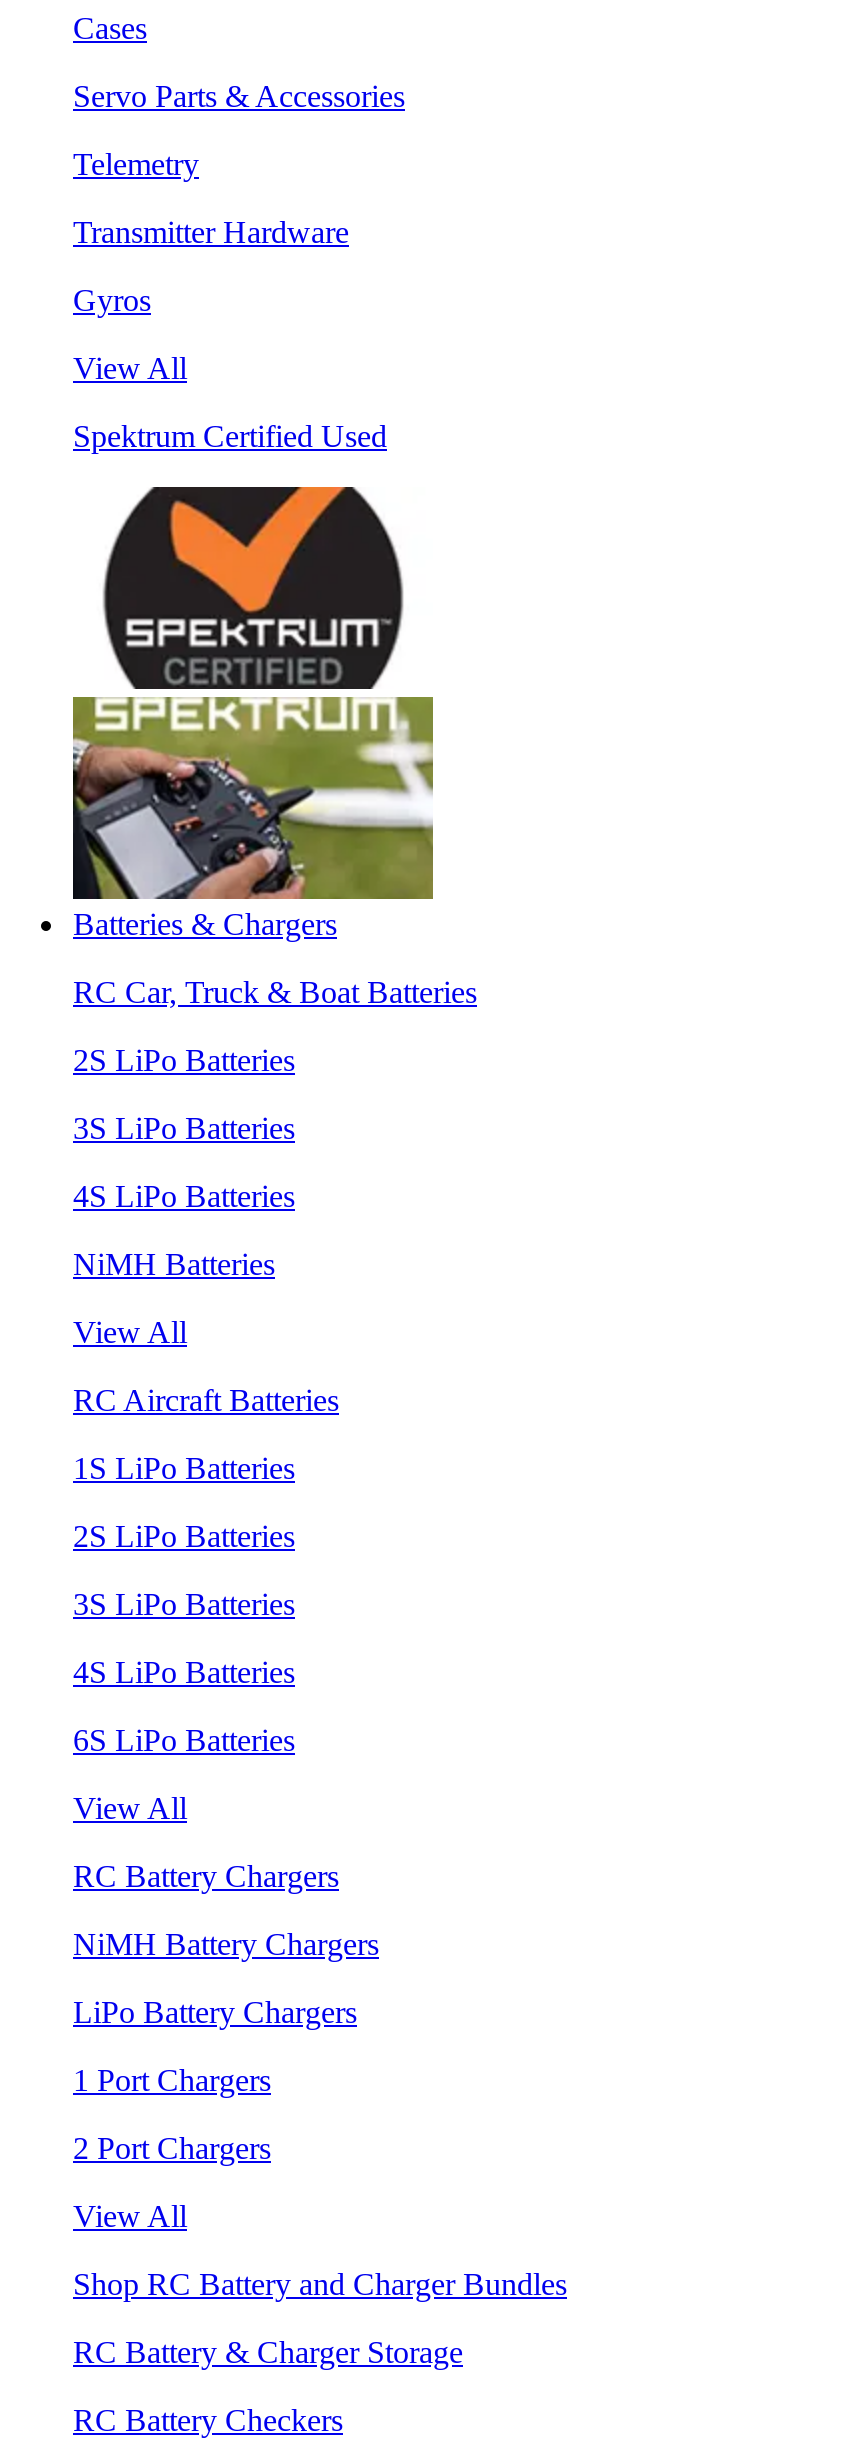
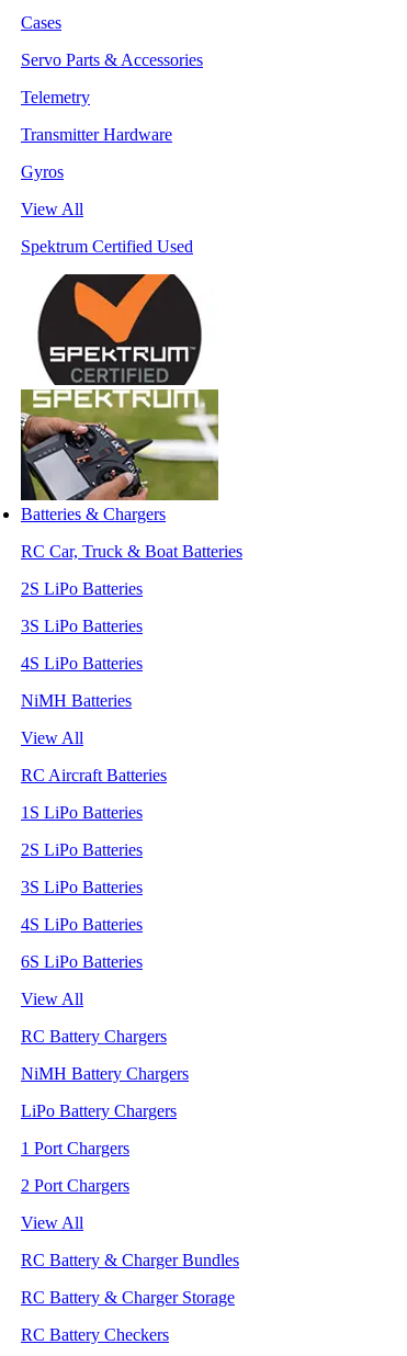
- Shop RC Battery and Charger Bundles
+ RC Battery & Charger Bundles
